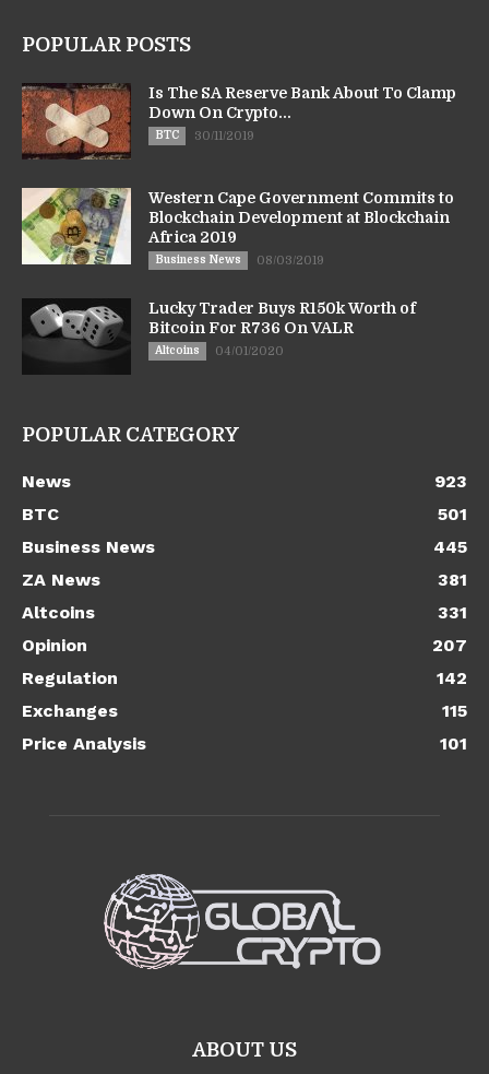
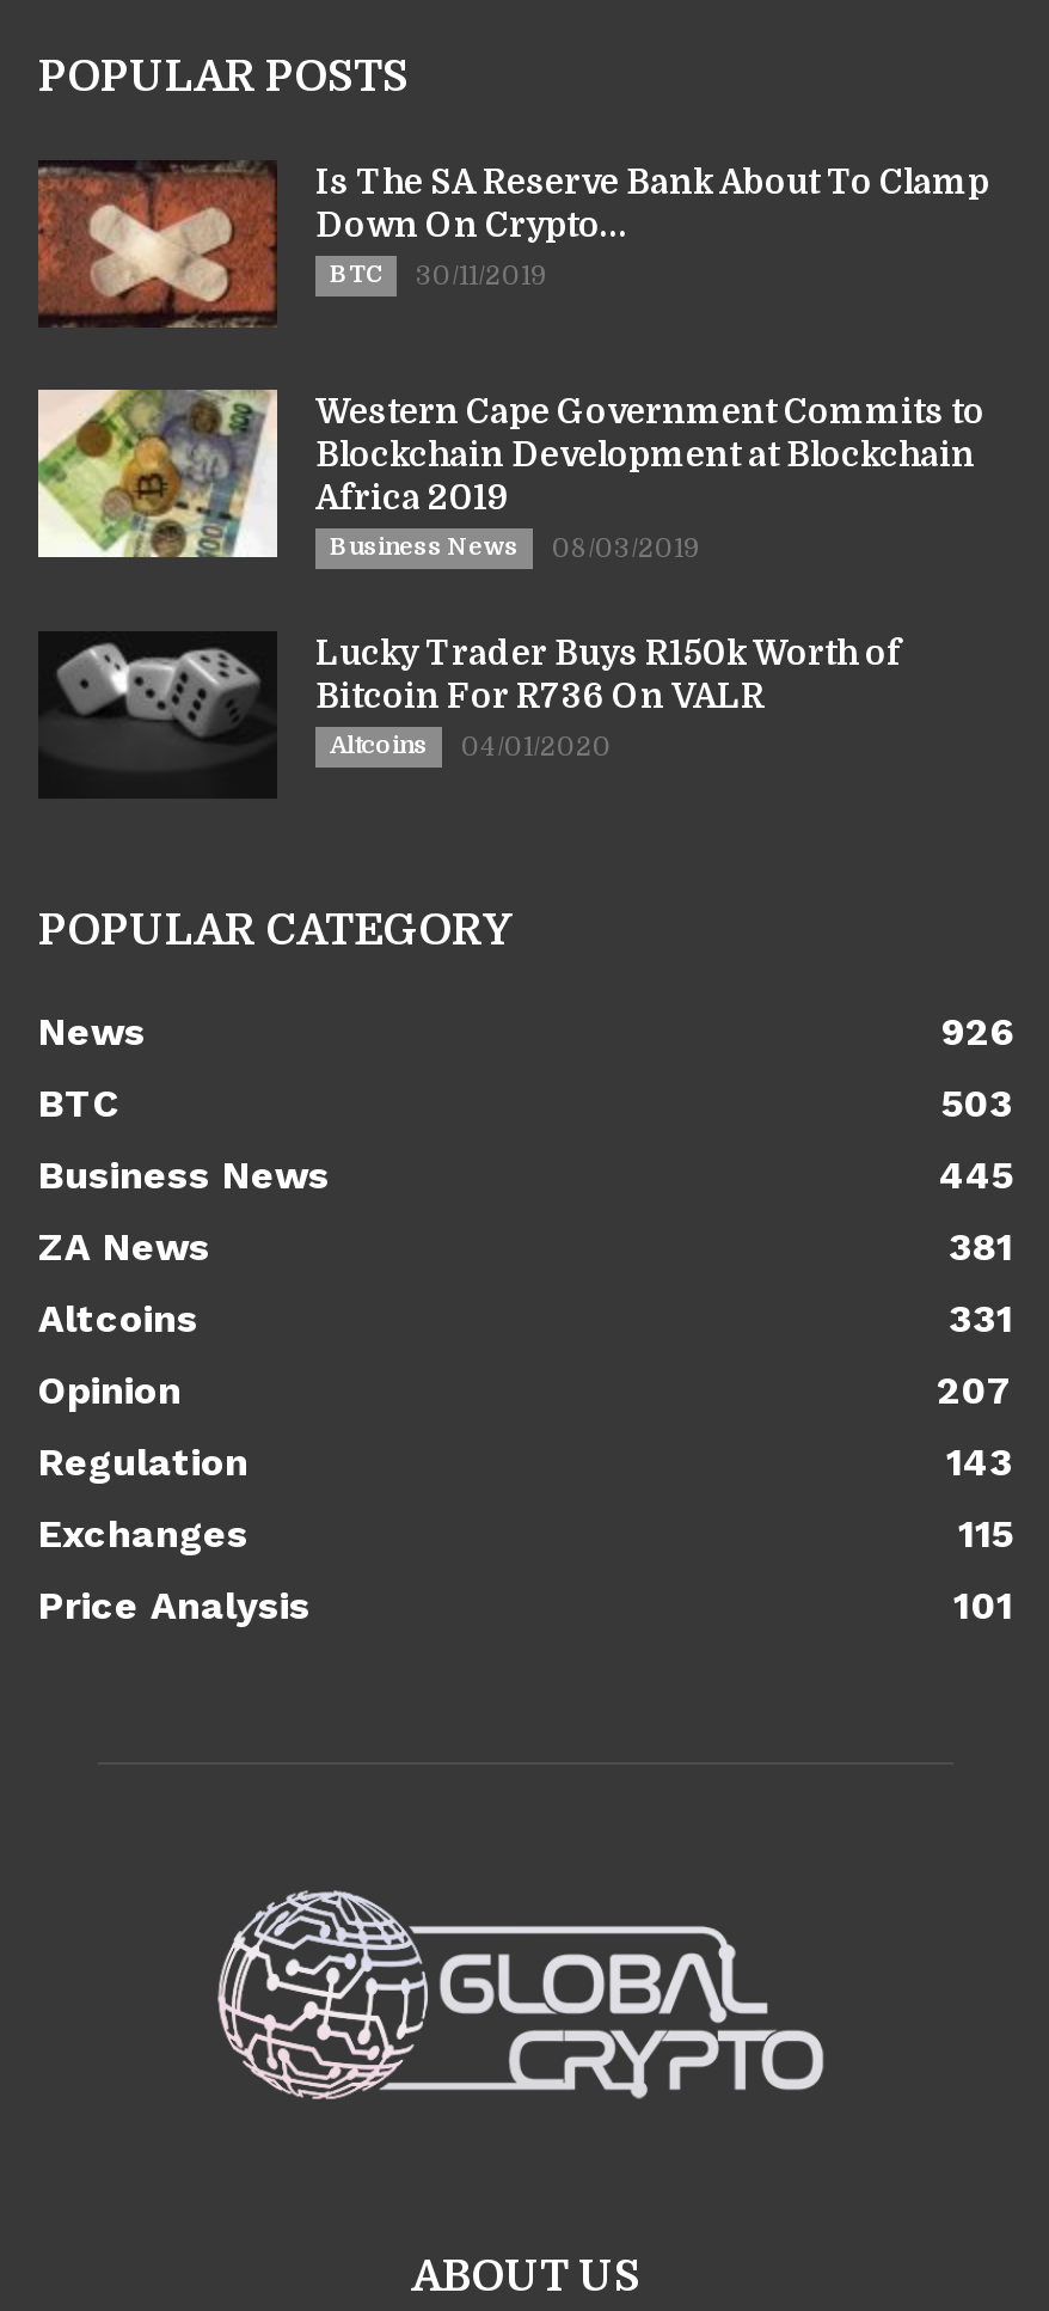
- 923
+ 926

- 501
+ 503

- 142
+ 143
